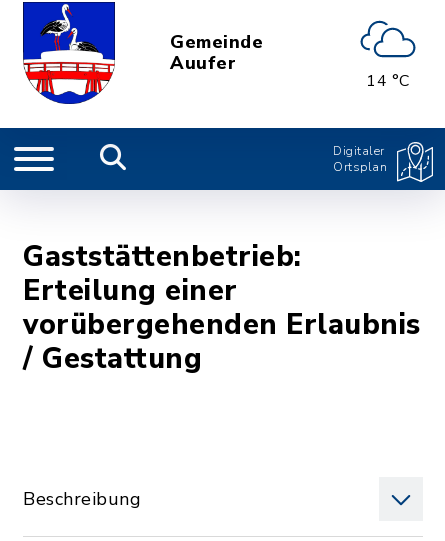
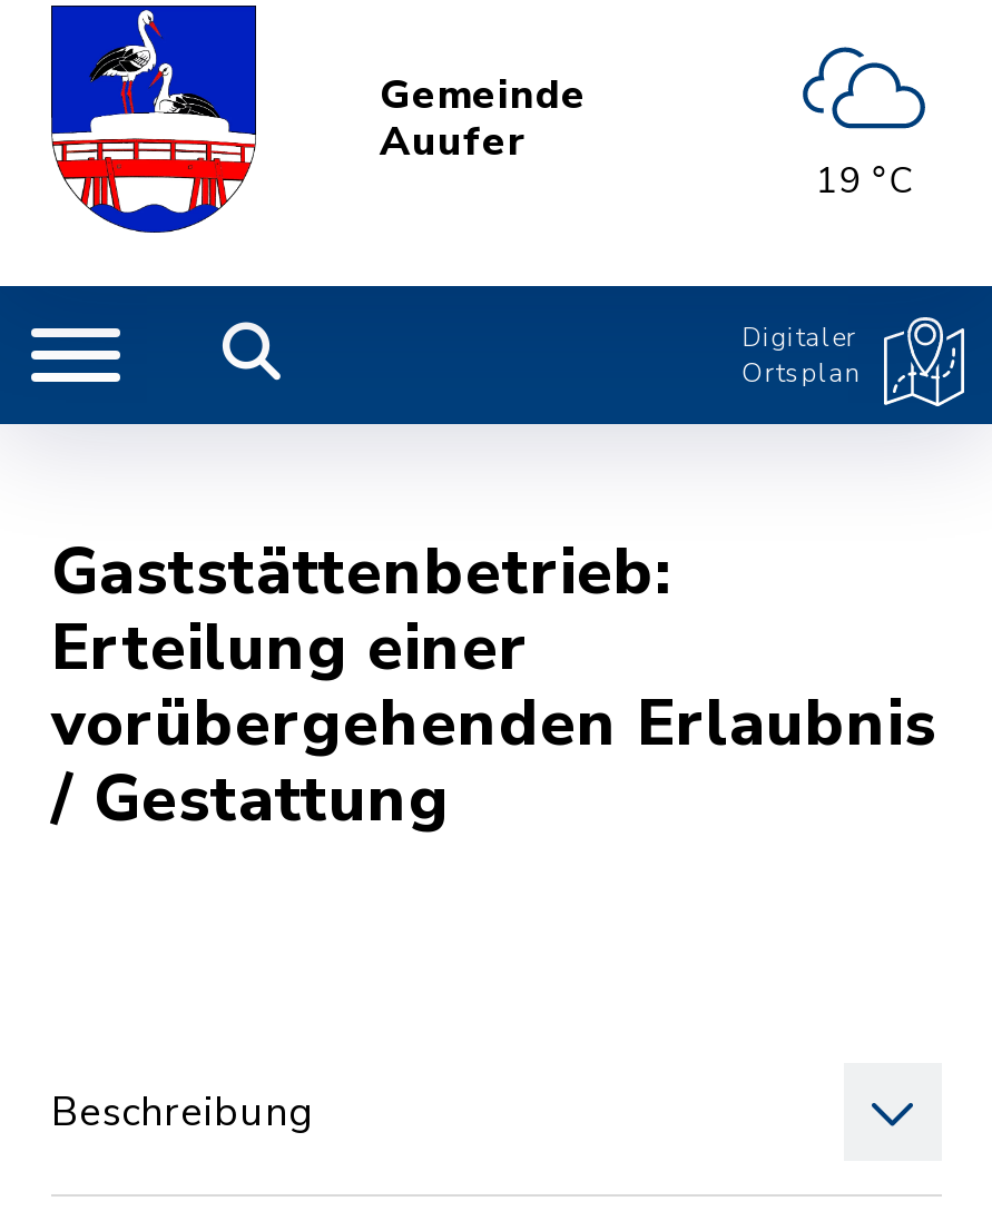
- 14 °C
+ 19 °C
